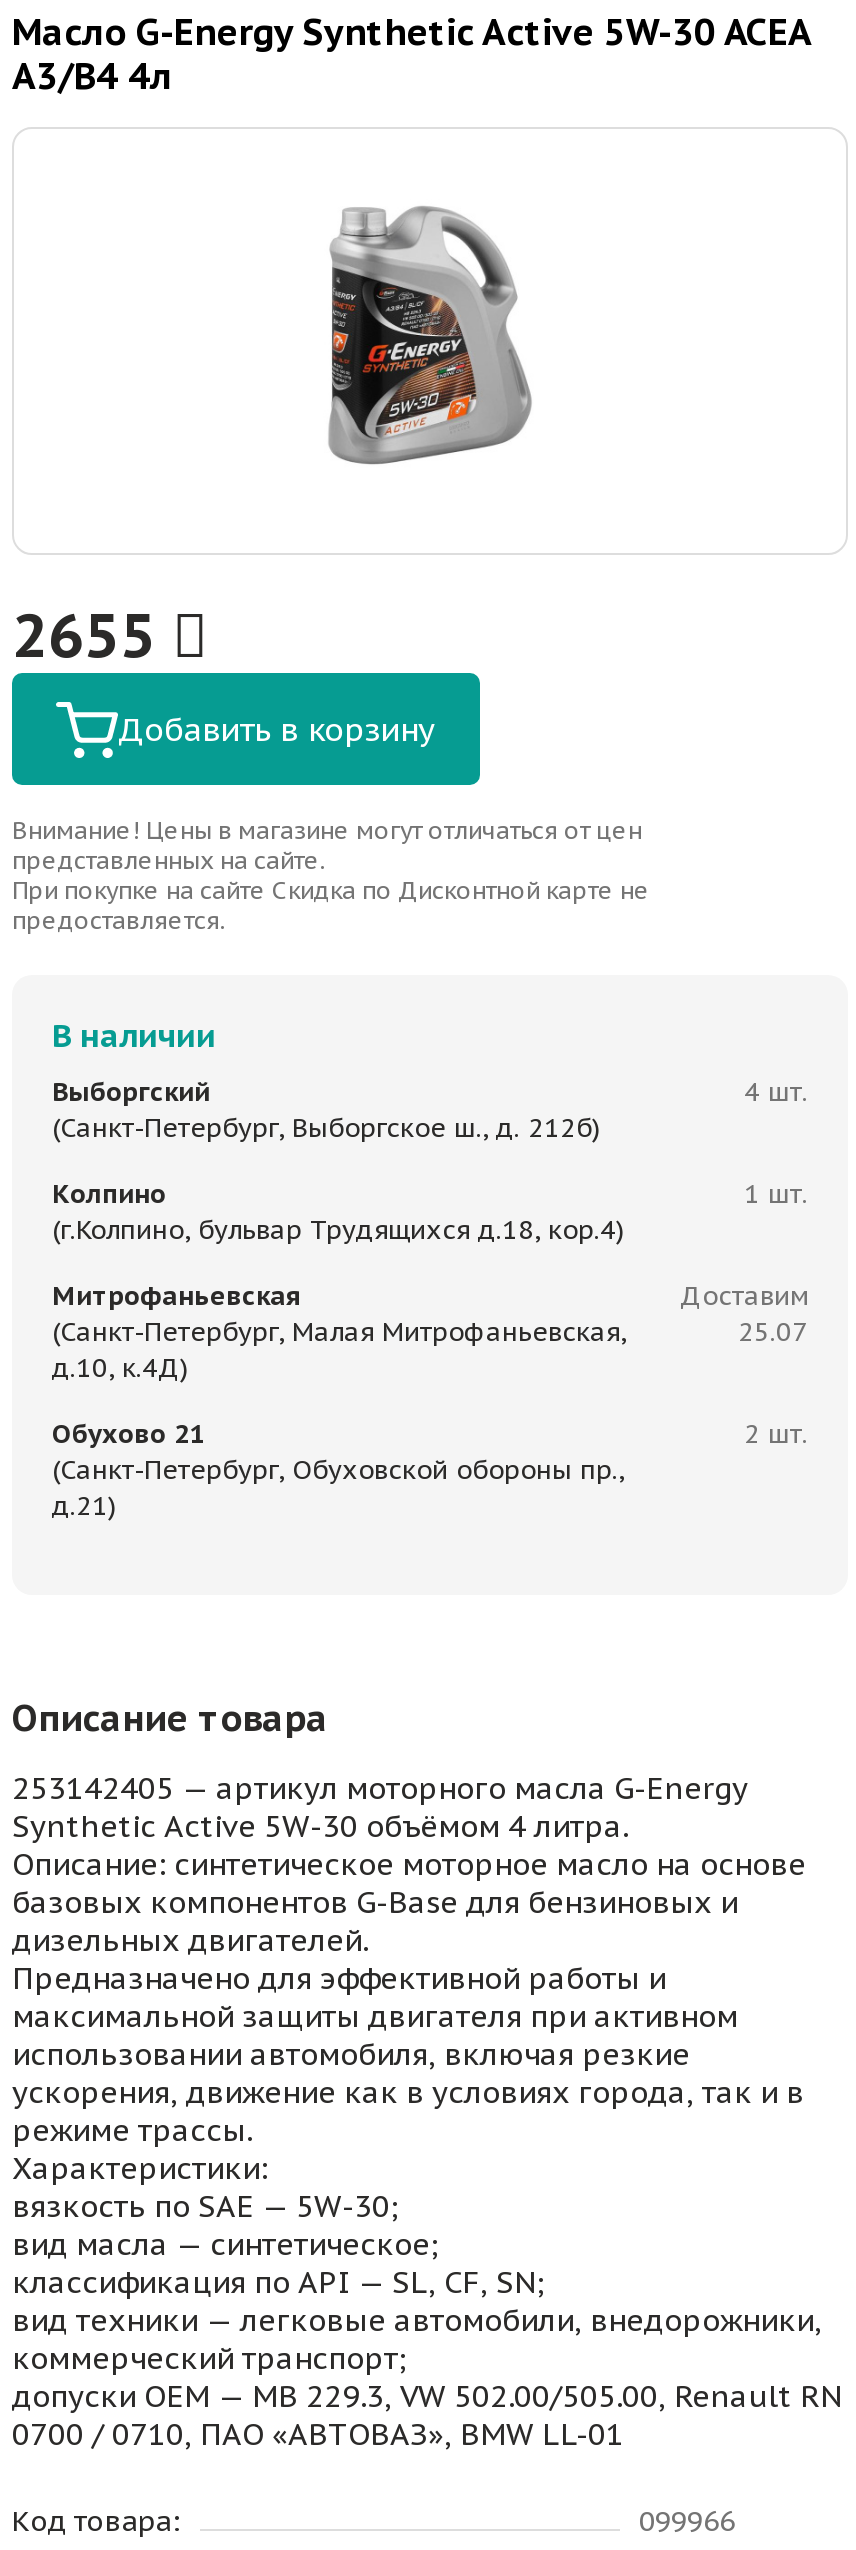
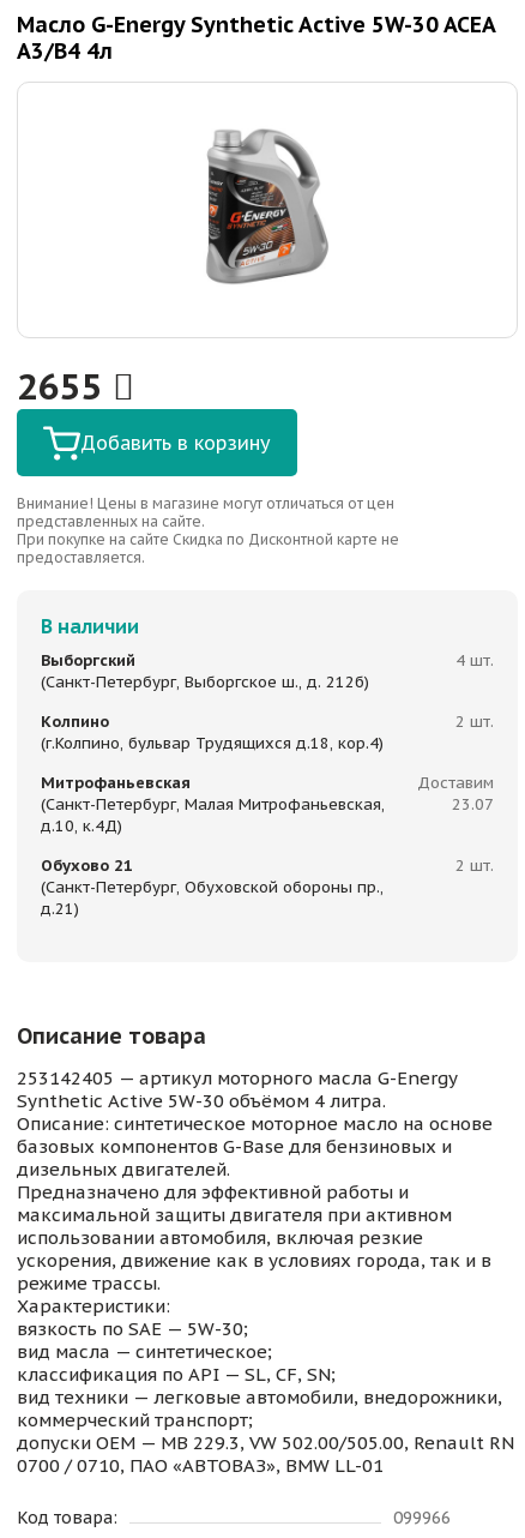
- 1 шт.
+ 2 шт.

- 25.07
+ 23.07
